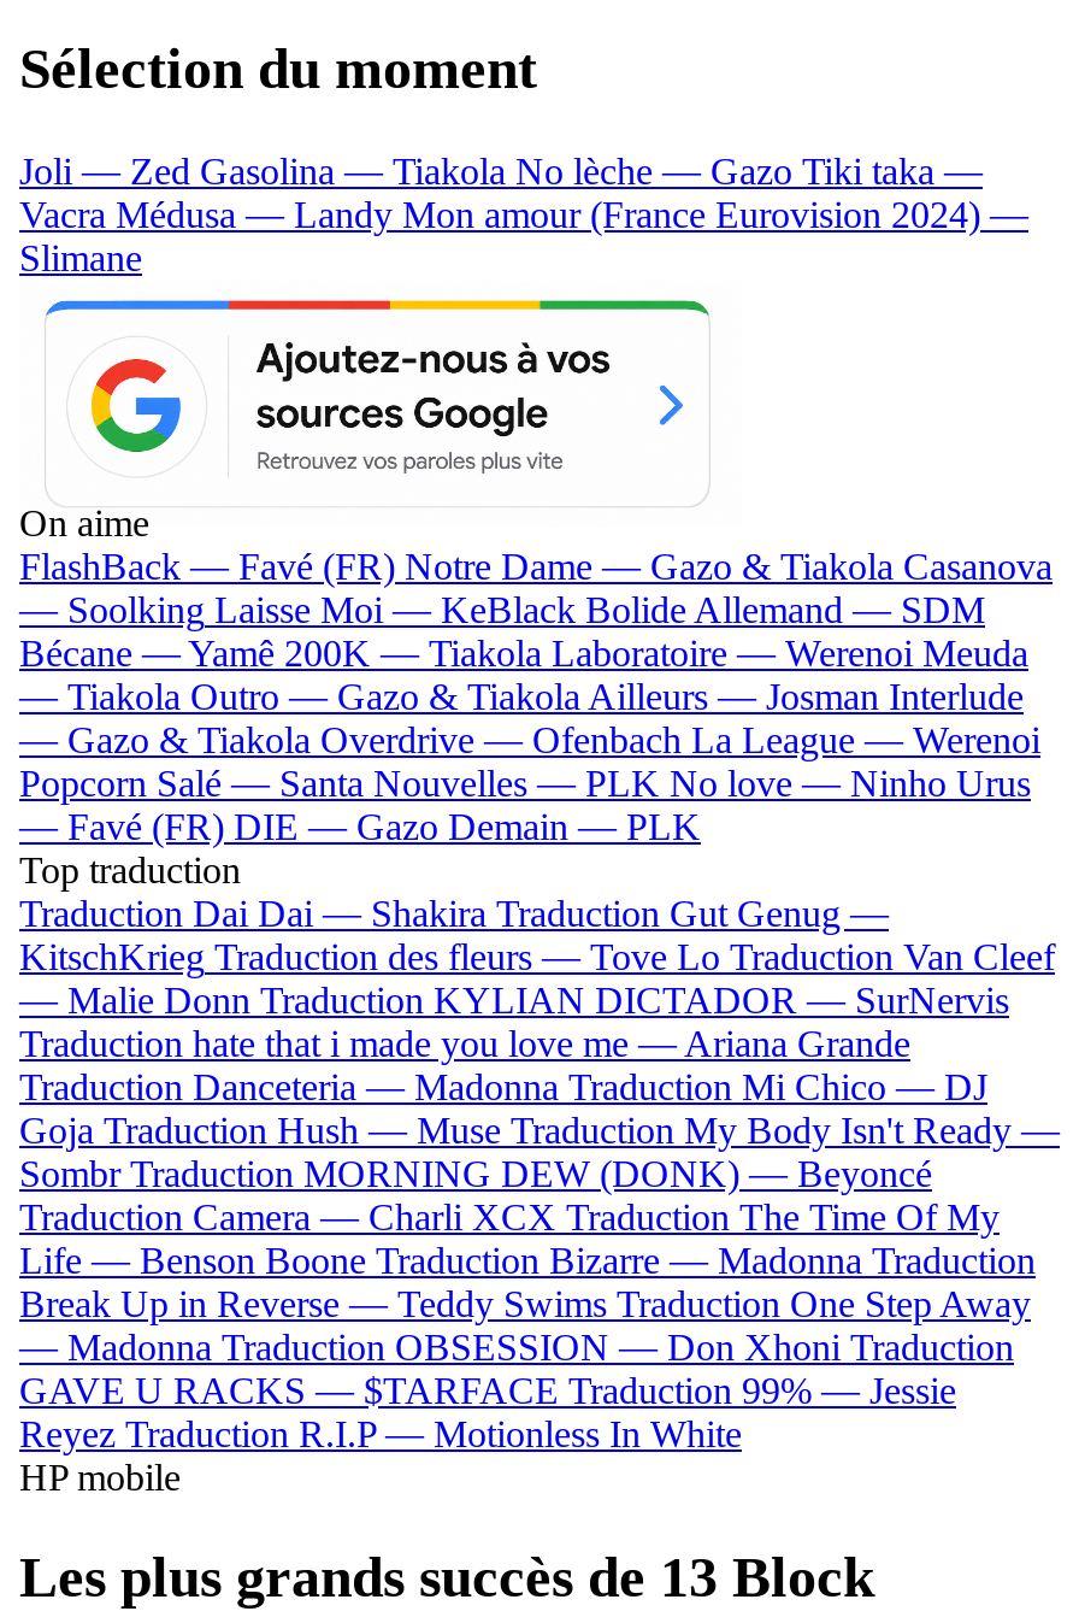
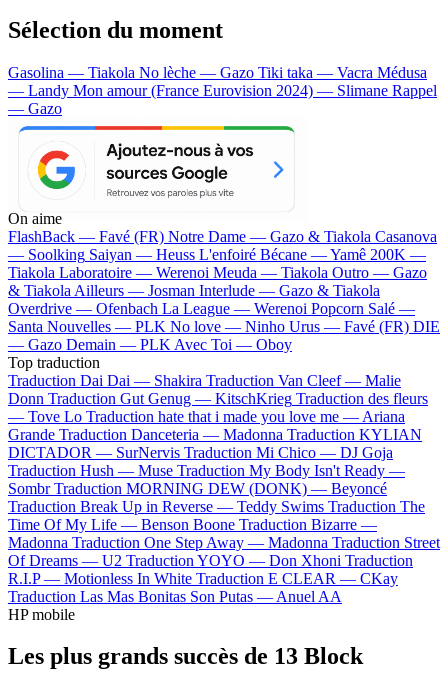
- Joli — Zed Gasolina — Tiakola No lèche — Gazo Tiki taka —
- Vacra Médusa — Landy Mon amour (France Eurovision 2024) —
- Slimane
+ Gasolina — Tiakola No lèche — Gazo Tiki taka — Vacra Médusa
+ — Landy Mon amour (France Eurovision 2024) — Slimane Rappel
+ — Gazo

- — Soolking Laisse Moi — KeBlack Bolide Allemand — SDM
- Bécane — Yamê 200K — Tiakola Laboratoire — Werenoi Meuda
- — Tiakola Outro — Gazo & Tiakola Ailleurs — Josman Interlude
- — Gazo & Tiakola Overdrive — Ofenbach La League — Werenoi
- Popcorn Salé — Santa Nouvelles — PLK No love — Ninho Urus
- —Favé (FR) DIE — Gazo Demain — PLK
+ — Soolking Saiyan — Heuss L'enfoiré Bécane — Yamê 200K —
+ Tiakola Laboratoire — Werenoi Meuda — Tiakola Outro — Gazo
+ & Tiakola Ailleurs — Josman Interlude — Gazo & Tiakola
+ Overdrive — Ofenbach La League — Werenoi Popcorn Salé —
+ Santa Nouvelles — PLK No love — Ninho Urus — Favé (FR) DIE
+ — Gazo Demain — PLK Avec Toi — Oboy

- Traduction Dai Dai — Shakira Traduction Gut Genug —
- KitschKrieg Traduction des fleurs — Tove Lo Traduction Van Cleef
- — Malie Donn Traduction KYLIAN DICTADOR — SurNervis
- Traduction hate that i made you love me — Ariana Grande
- Traduction Danceteria — Madonna Traduction Mi Chico — DJ
- Goja Traduction Hush — Muse Traduction My Body Isn't Ready —
+ Traduction Dai Dai — Shakira Traduction Van Cleef — Malie
+ Donn Traduction Gut Genug — KitschKrieg Traduction des fleurs
+ — Tove Lo Traduction hate that i made you love me — Ariana
+ Grande Traduction Danceteria — Madonna Traduction KYLIAN
+ DICTADOR — SurNervis Traduction Mi Chico — DJ Goja
+ Traduction Hush — Muse Traduction My Body Isn't Ready —

- Traduction Camera — Charli XCX Traduction The Time Of My
- Life — Benson Boone Traduction Bizarre — Madonna Traduction
- Break Up in Reverse — Teddy Swims Traduction One Step Away
- — Madonna Traduction OBSESSION — Don Xhoni Traduction
- GAVE U RACKS — $TARFACE Traduction 99% — Jessie
- Reyez Traduction R.I.P — Motionless In White
+ Traduction Break Up in Reverse — Teddy Swims Traduction The
+ Time Of My Life — Benson Boone Traduction Bizarre —
+ Madonna Traduction One Step Away — Madonna Traduction Street
+ Of Dreams — U2 Traduction YOYO — Don Xhoni Traduction
+ R.I.P — Motionless In White Traduction E CLEAR — CKay
+ Traduction Las Mas Bonitas Son Putas — Anuel AA
